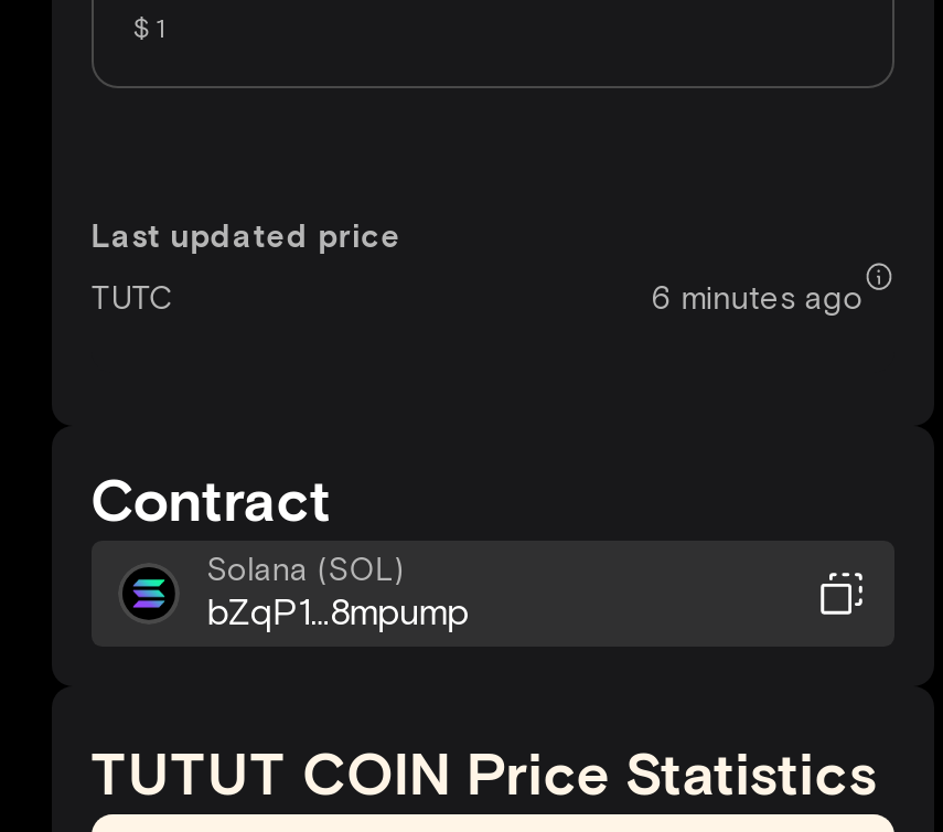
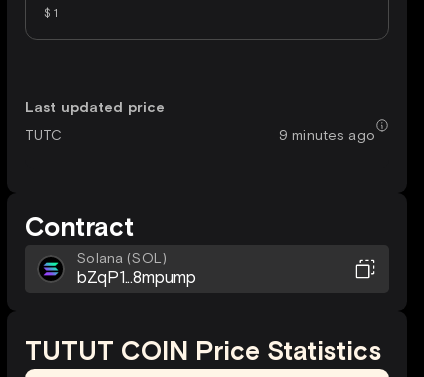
- 6 minutes ago
+ 9 minutes ago
